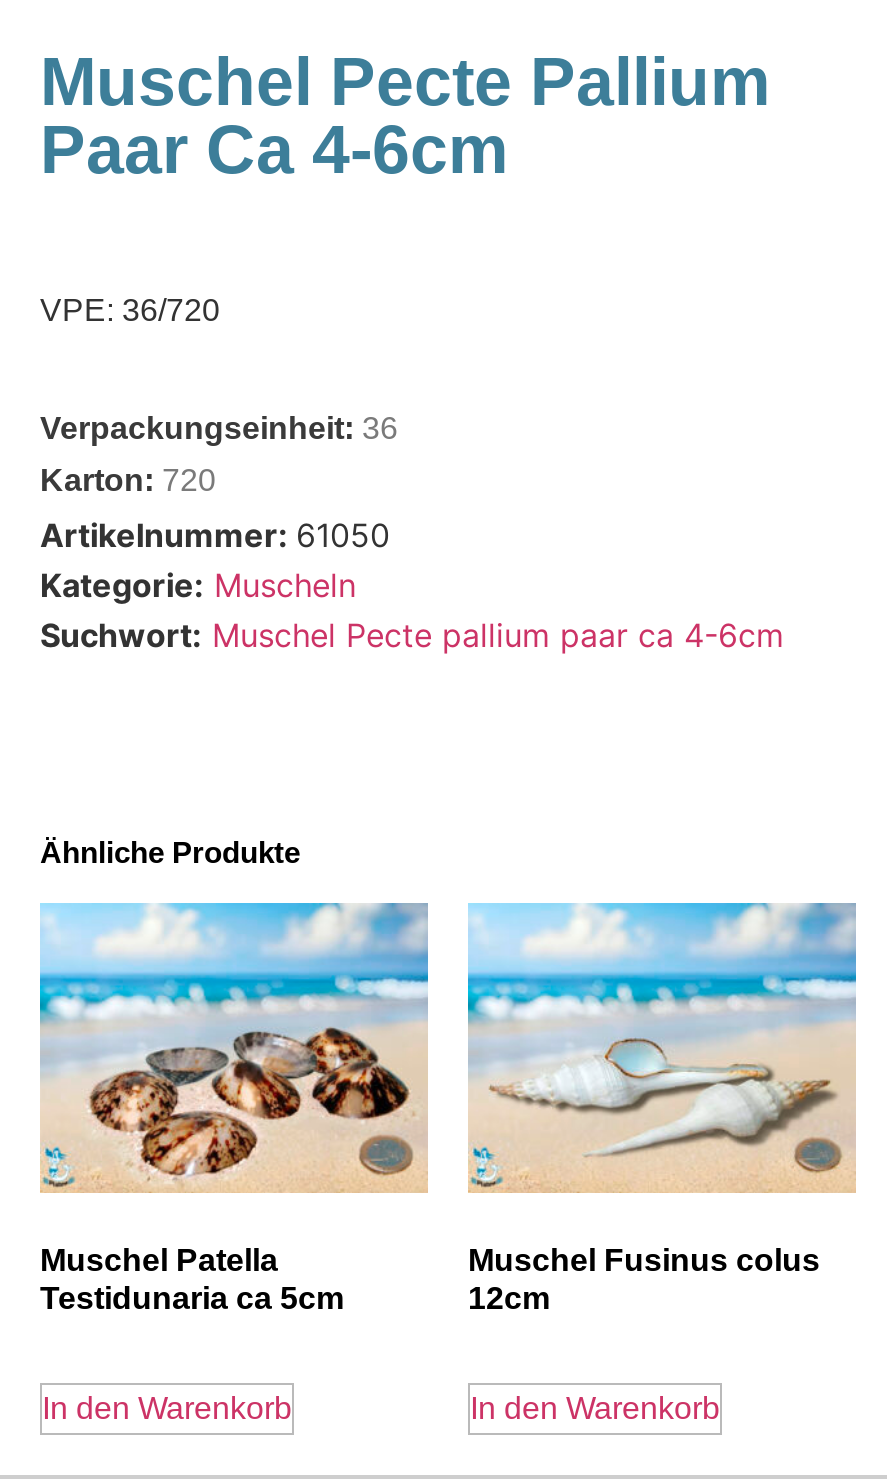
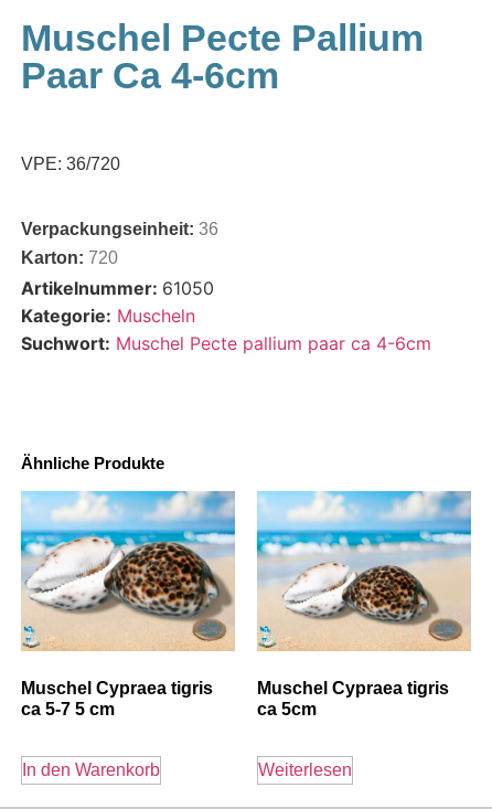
- [image]
- Muschel Patella
- Testidunaria ca 5cm
+ [image]
+ Muschel Cypraea tigris
+ ca 5-7 5 cm

- [image]
- Muschel Fusinus colus
- 12cm
+ [image]
+ Muschel Cypraea tigris
+ ca 5cm

- In den Warenkorb
+ Weiterlesen
